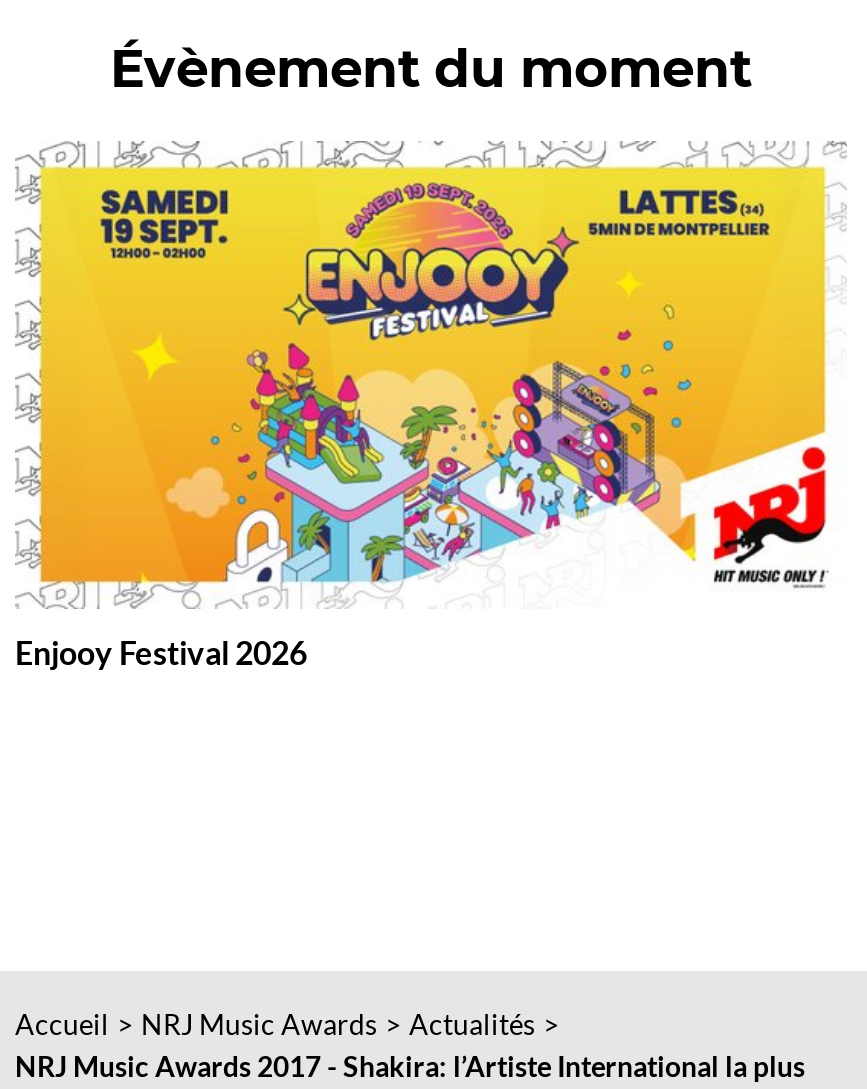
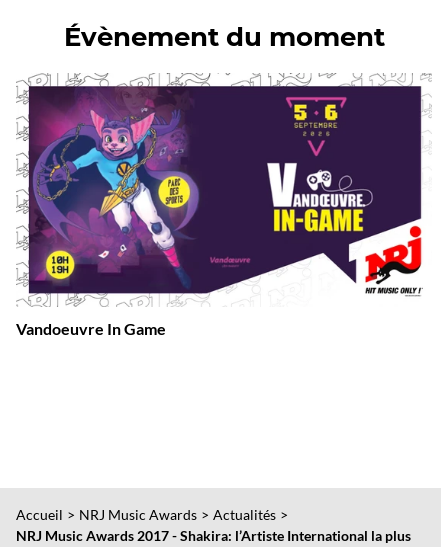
- [image]
- Enjooy Festival 2026
+ [image]
+ Vandoeuvre In Game
